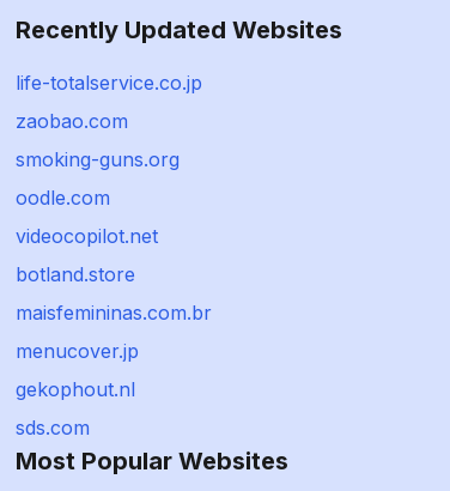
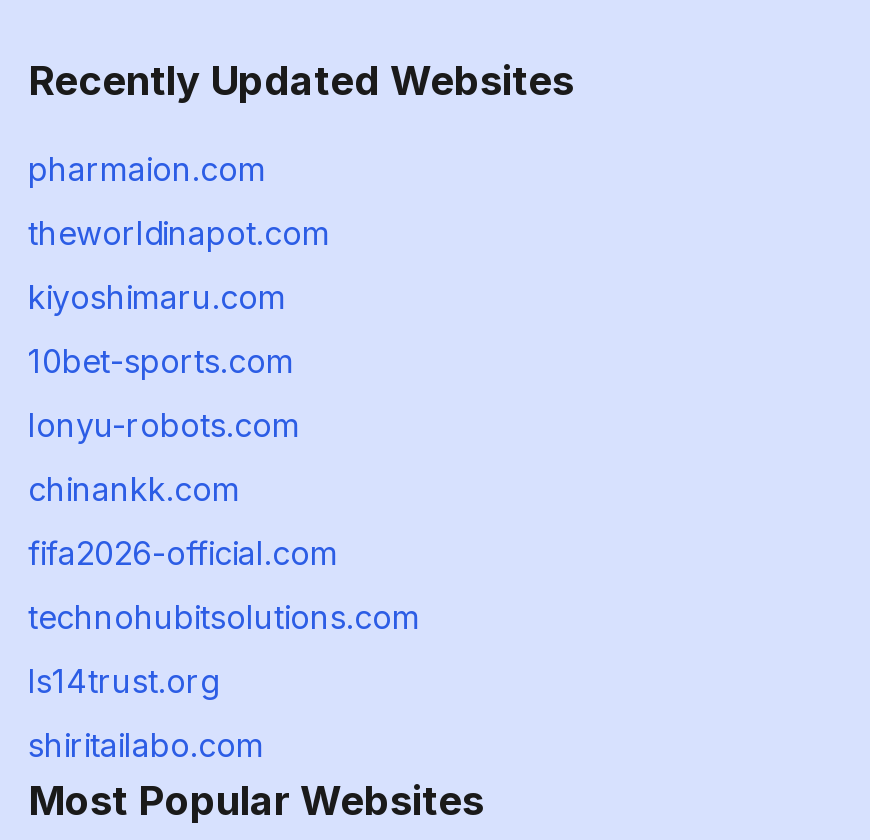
- life-totalservice.co.jp
+ pharmaion.com

- zaobao.com
+ theworldinapot.com

- smoking-guns.org
+ kiyoshimaru.com

- oodle.com
+ 10bet-sports.com

- videocopilot.net
+ lonyu-robots.com

- botland.store
+ chinankk.com

- maisfemininas.com.br
+ fifa2026-official.com

- menucover.jp
+ technohubitsolutions.com

- gekophout.nl
+ ls14trust.org

- sds.com
+ shiritailabo.com
